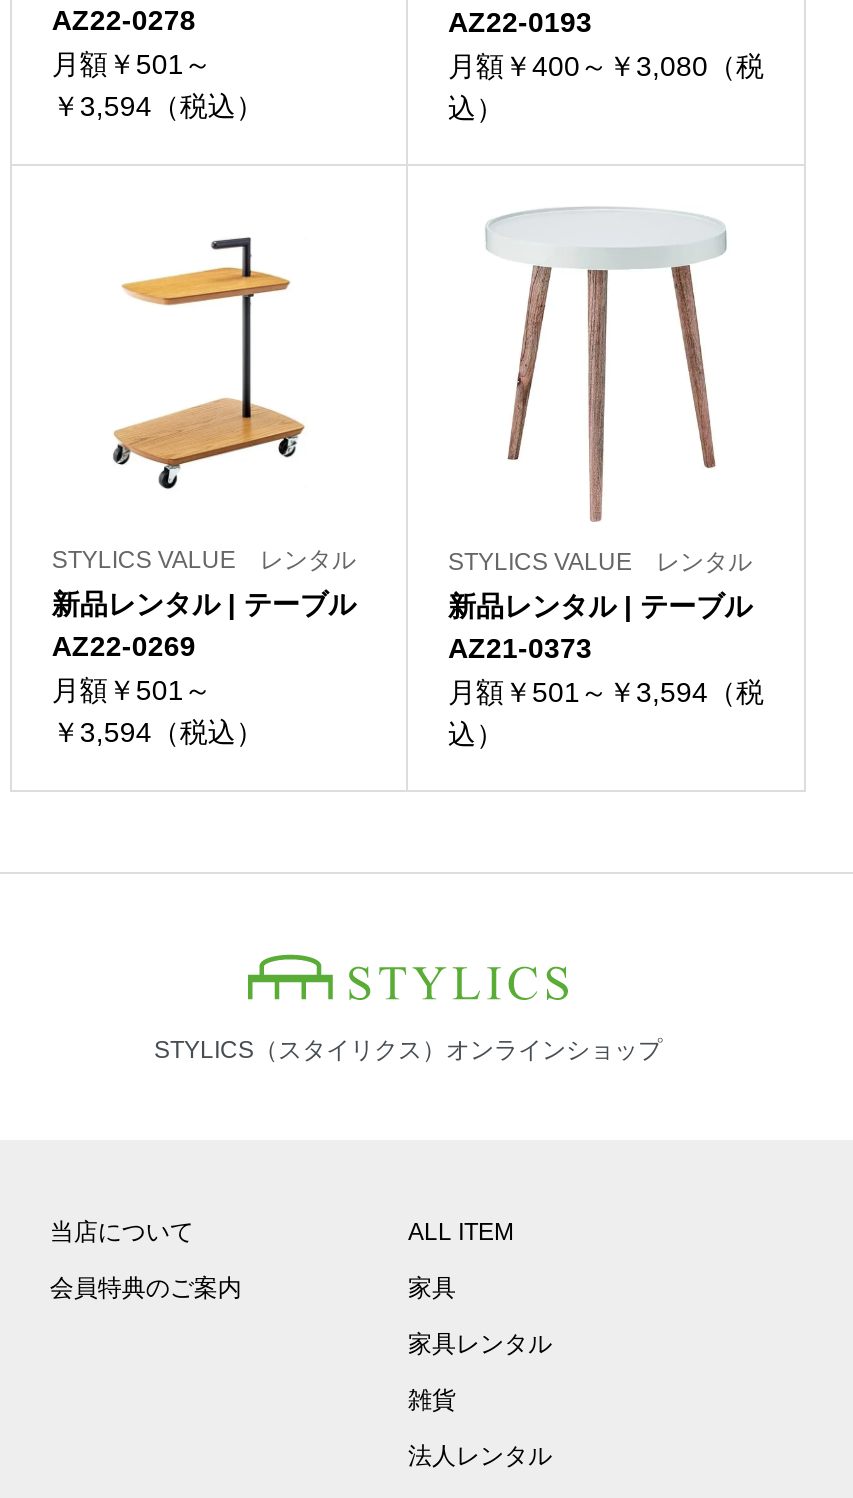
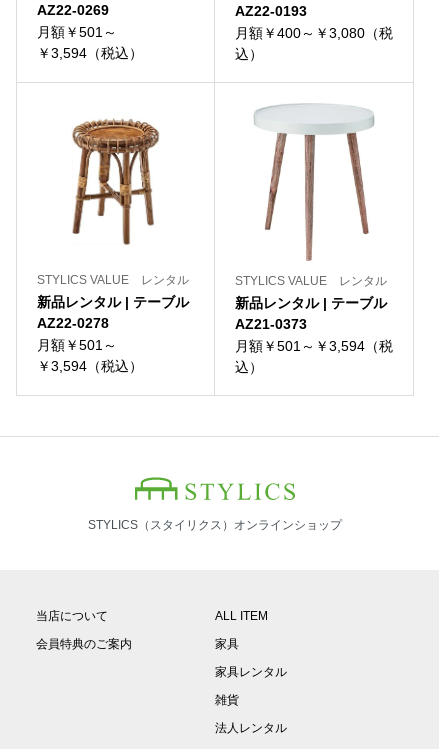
- AZ22-0278
+ AZ22-0269

- [image]
+ [image]

- AZ22-0269
+ AZ22-0278
